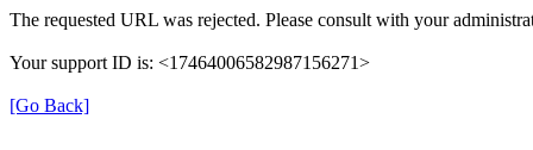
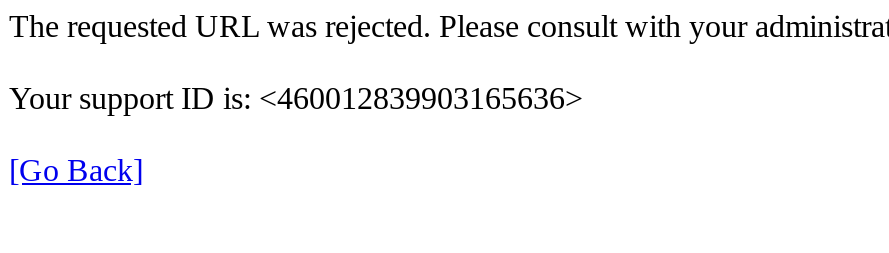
- Your support ID is: <17464006582987156271>
+ Your support ID is: <460012839903165636>
